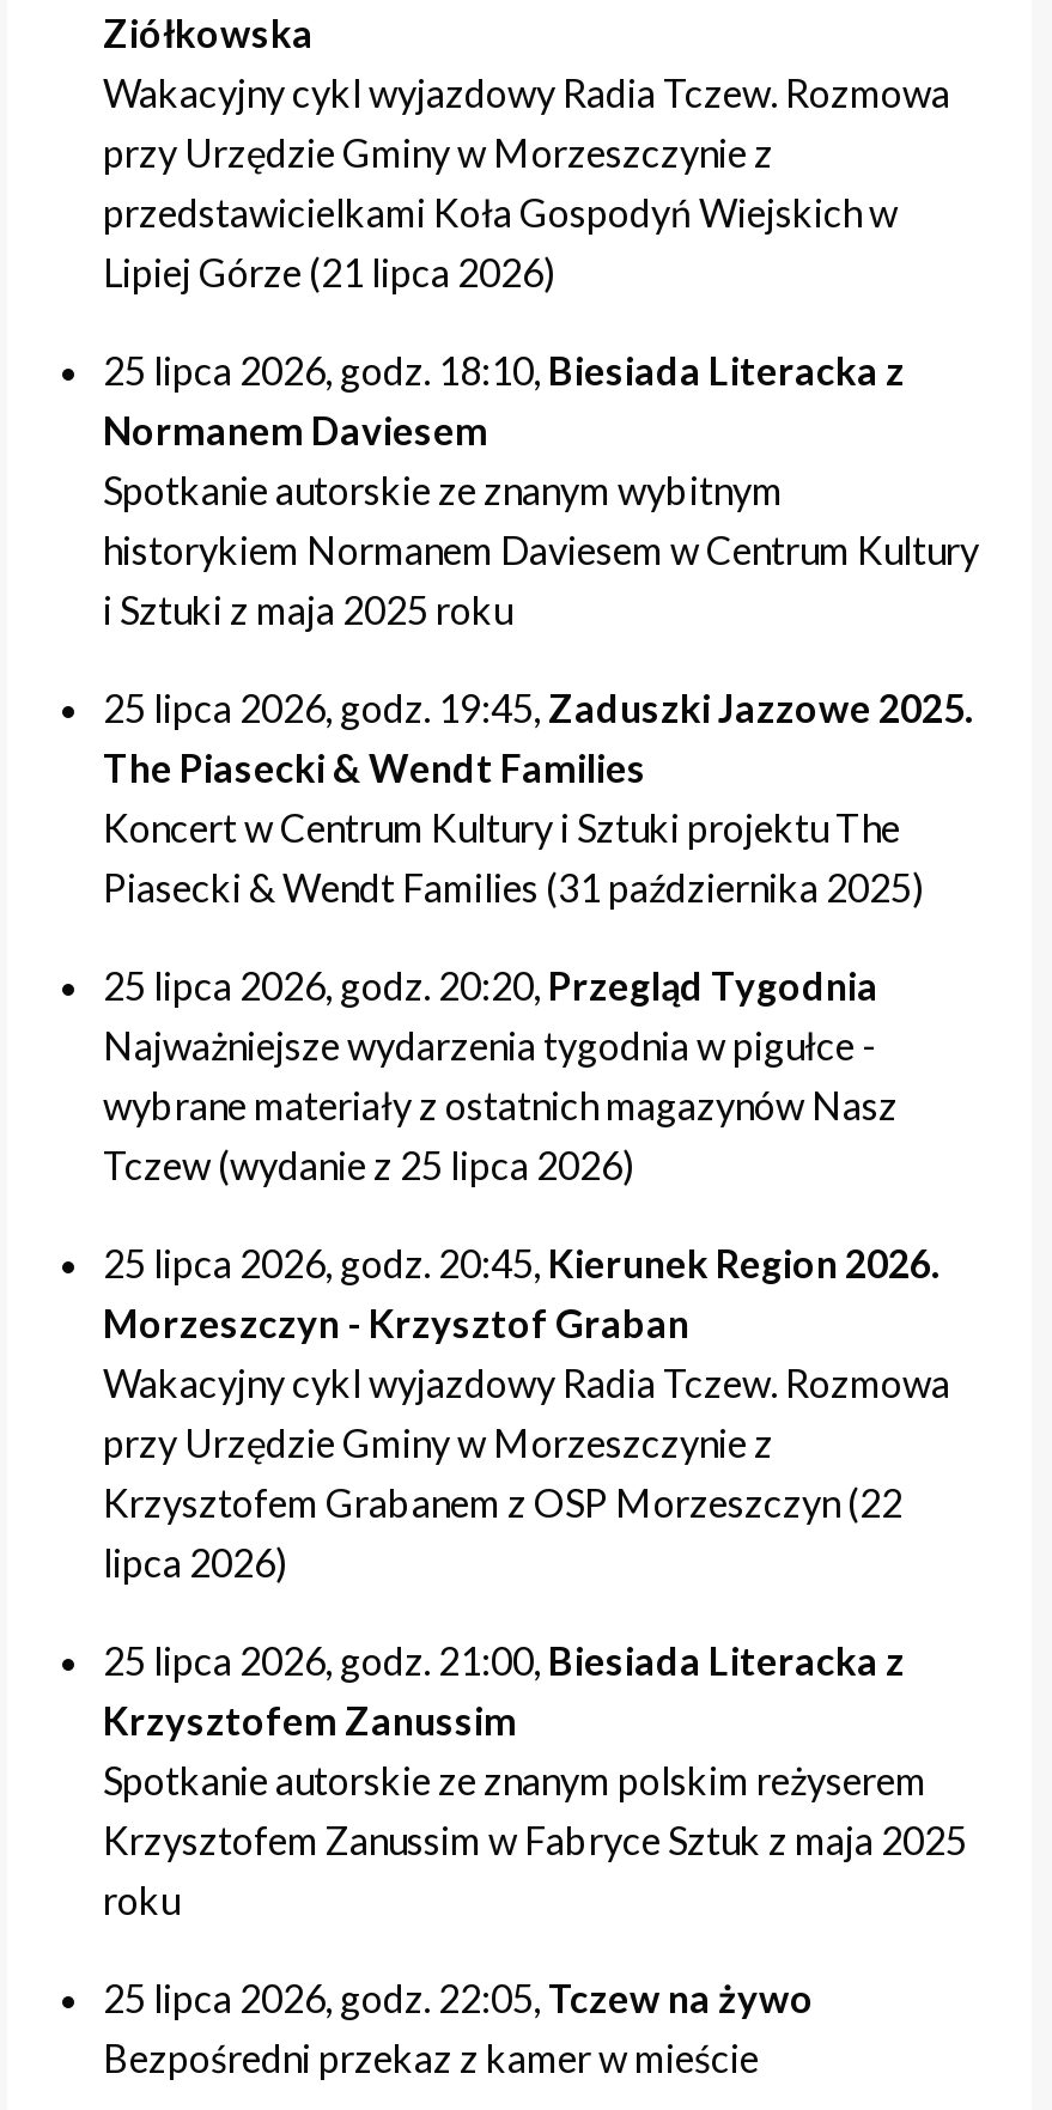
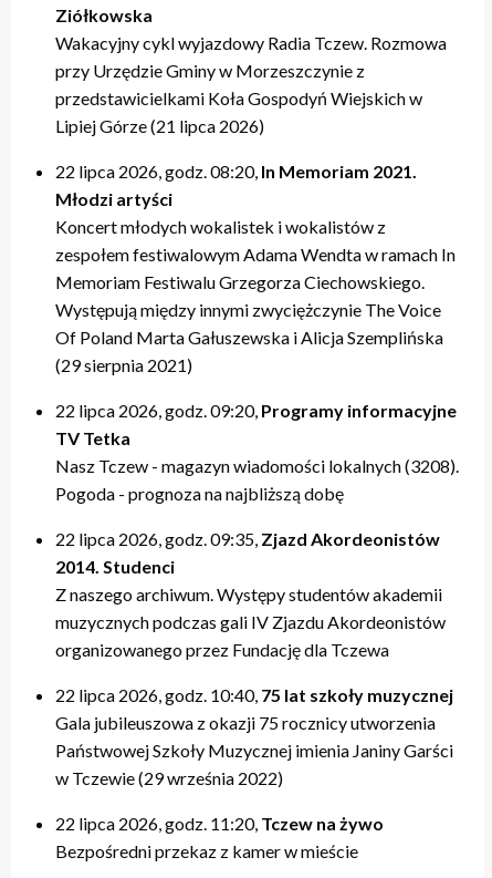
- 25 lipca 2026, godz. 18:10, Biesiada Literacka z
- Normanem Daviesem
- Spotkanie autorskie ze znanym wybitnym
- historykiem Normanem Daviesem w Centrum Kultury
- i Sztuki z maja 2025 roku
- 25 lipca 2026, godz. 19:45, Zaduszki Jazzowe 2025.
- The Piasecki & Wendt Families
- Koncert w Centrum Kultury i Sztuki projektu The
- Piasecki & Wendt Families (31 października 2025)
- 25 lipca 2026, godz. 20:20, Przegląd Tygodnia
- Najważniejsze wydarzenia tygodnia w pigułce -
- wybrane materiały z ostatnich magazynów Nasz
- Tczew (wydanie z 25 lipca 2026)
- 25 lipca 2026, godz. 20:45, Kierunek Region 2026.
- Morzeszczyn - Krzysztof Graban
- Wakacyjny cykl wyjazdowy Radia Tczew. Rozmowa
- przy Urzędzie Gminy w Morzeszczynie z
- Krzysztofem Grabanem z OSP Morzeszczyn (22
- lipca 2026)
- 25 lipca 2026, godz. 21:00, Biesiada Literacka z
- Krzysztofem Zanussim
- Spotkanie autorskie ze znanym polskim reżyserem
- Krzysztofem Zanussim w Fabryce Sztuk z maja 2025
- roku
- 25 lipca 2026, godz. 22:05, Tczew na żywo
+ 22 lipca 2026, godz. 08:20, In Memoriam 2021.
+ Młodzi artyści
+ Koncert młodych wokalistek i wokalistów z
+ zespołem festiwalowym Adama Wendta w ramach In
+ Memoriam Festiwalu Grzegorza Ciechowskiego.
+ Występują między innymi zwyciężczynie The Voice
+ Of Poland Marta Gałuszewska i Alicja Szemplińska
+ (29 sierpnia 2021)
+ 22 lipca 2026, godz. 09:20, Programy informacyjne
+ TV Tetka
+ Nasz Tczew - magazyn wiadomości lokalnych (3208).
+ Pogoda - prognoza na najbliższą dobę
+ 22 lipca 2026, godz. 09:35, Zjazd Akordeonistów
+ 2014. Studenci
+ Z naszego archiwum. Występy studentów akademii
+ muzycznych podczas gali IV Zjazdu Akordeonistów
+ organizowanego przez Fundację dla Tczewa
+ 22 lipca 2026, godz. 10:40, 75 lat szkoły muzycznej
+ Gala jubileuszowa z okazji 75 rocznicy utworzenia
+ Państwowej Szkoły Muzycznej imienia Janiny Garści
+ w Tczewie (29 września 2022)
+ 22 lipca 2026, godz. 11:20, Tczew na żywo
